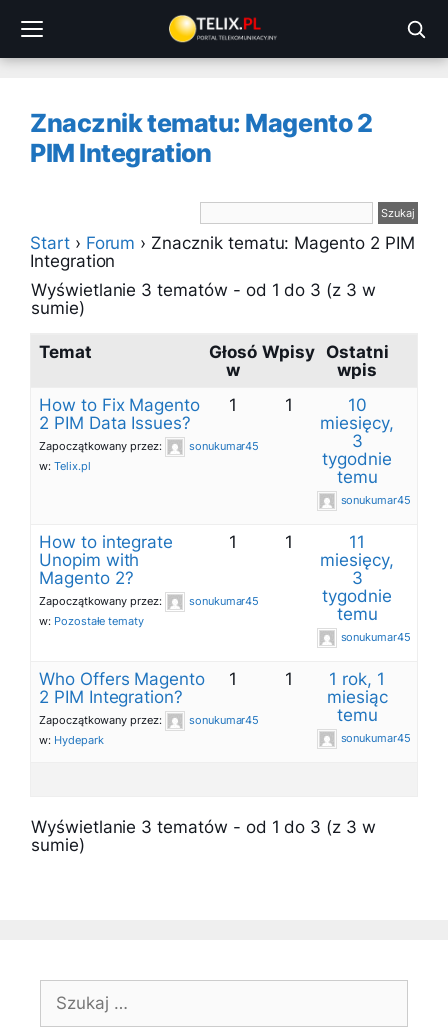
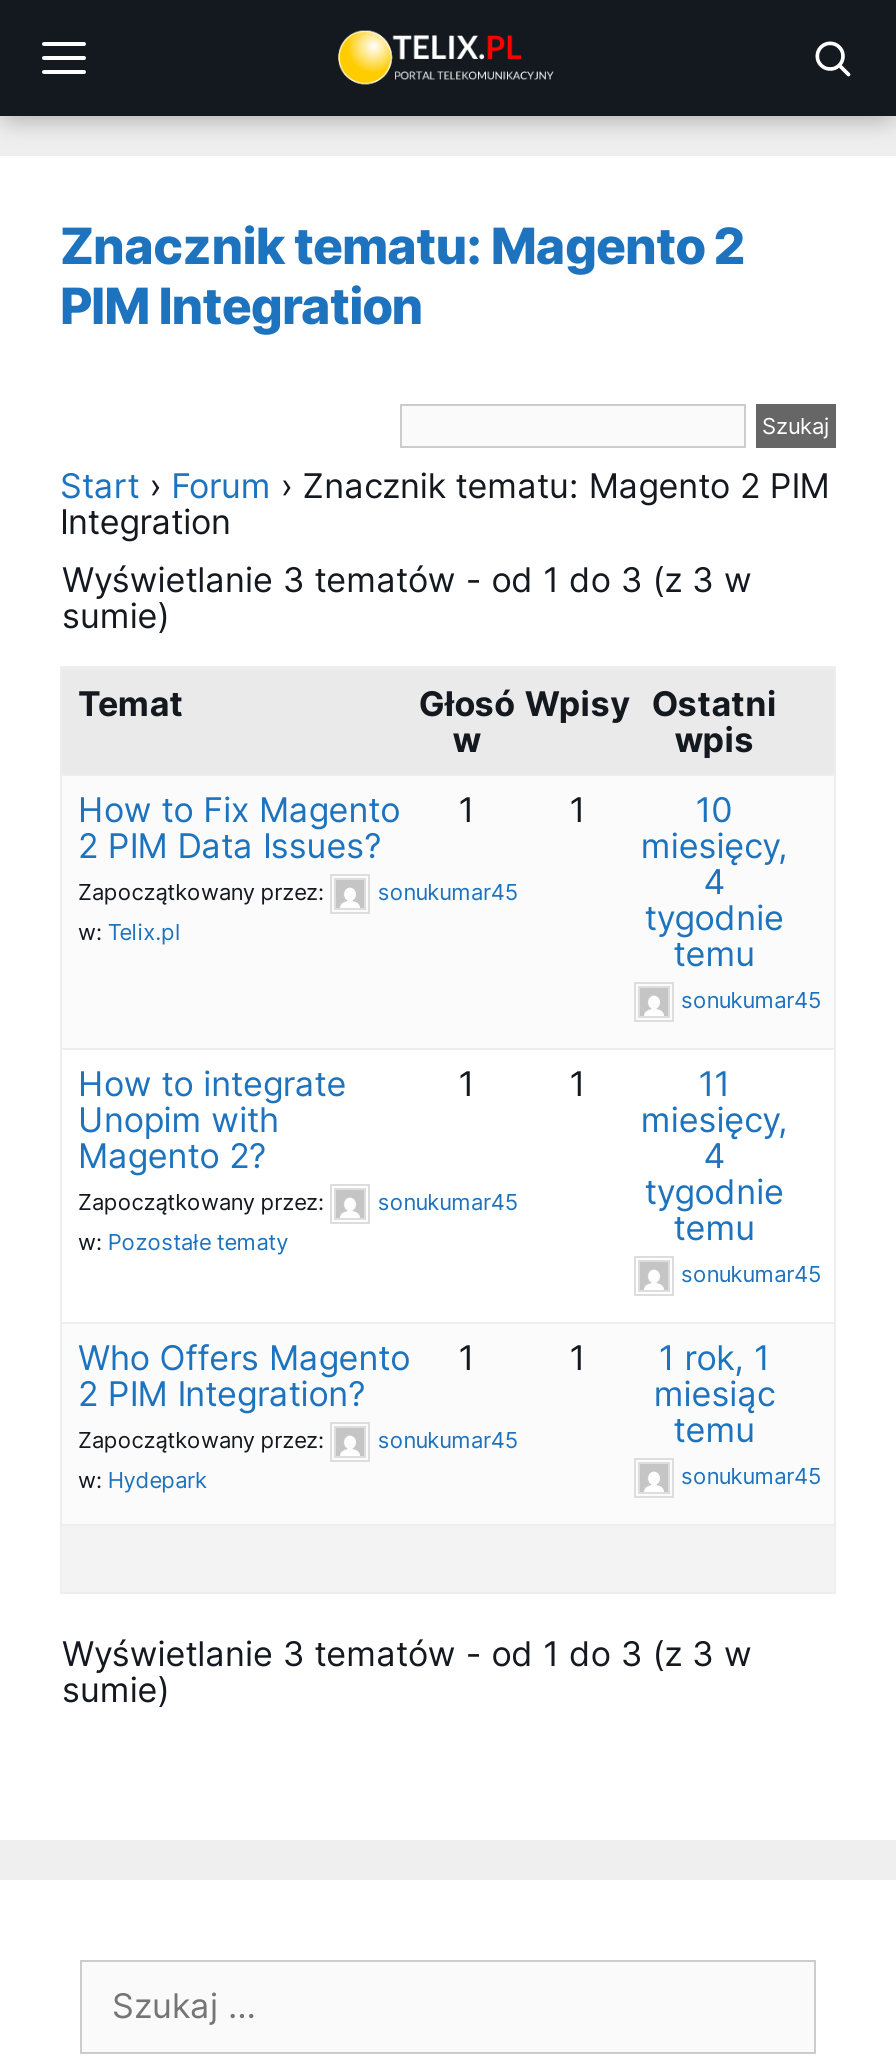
- 3
+ 4

- 3
+ 4
